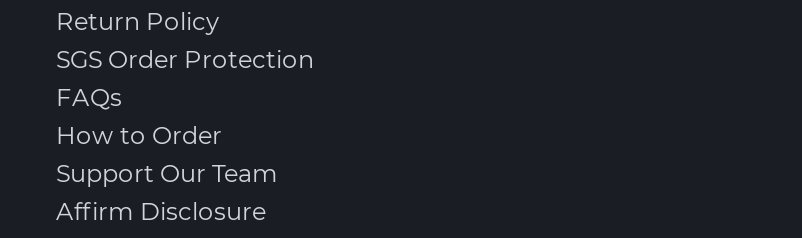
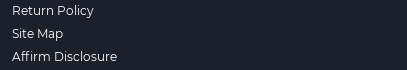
- SGS Order Protection
- FAQs
- How to Order
- Support Our Team
+ Site Map
